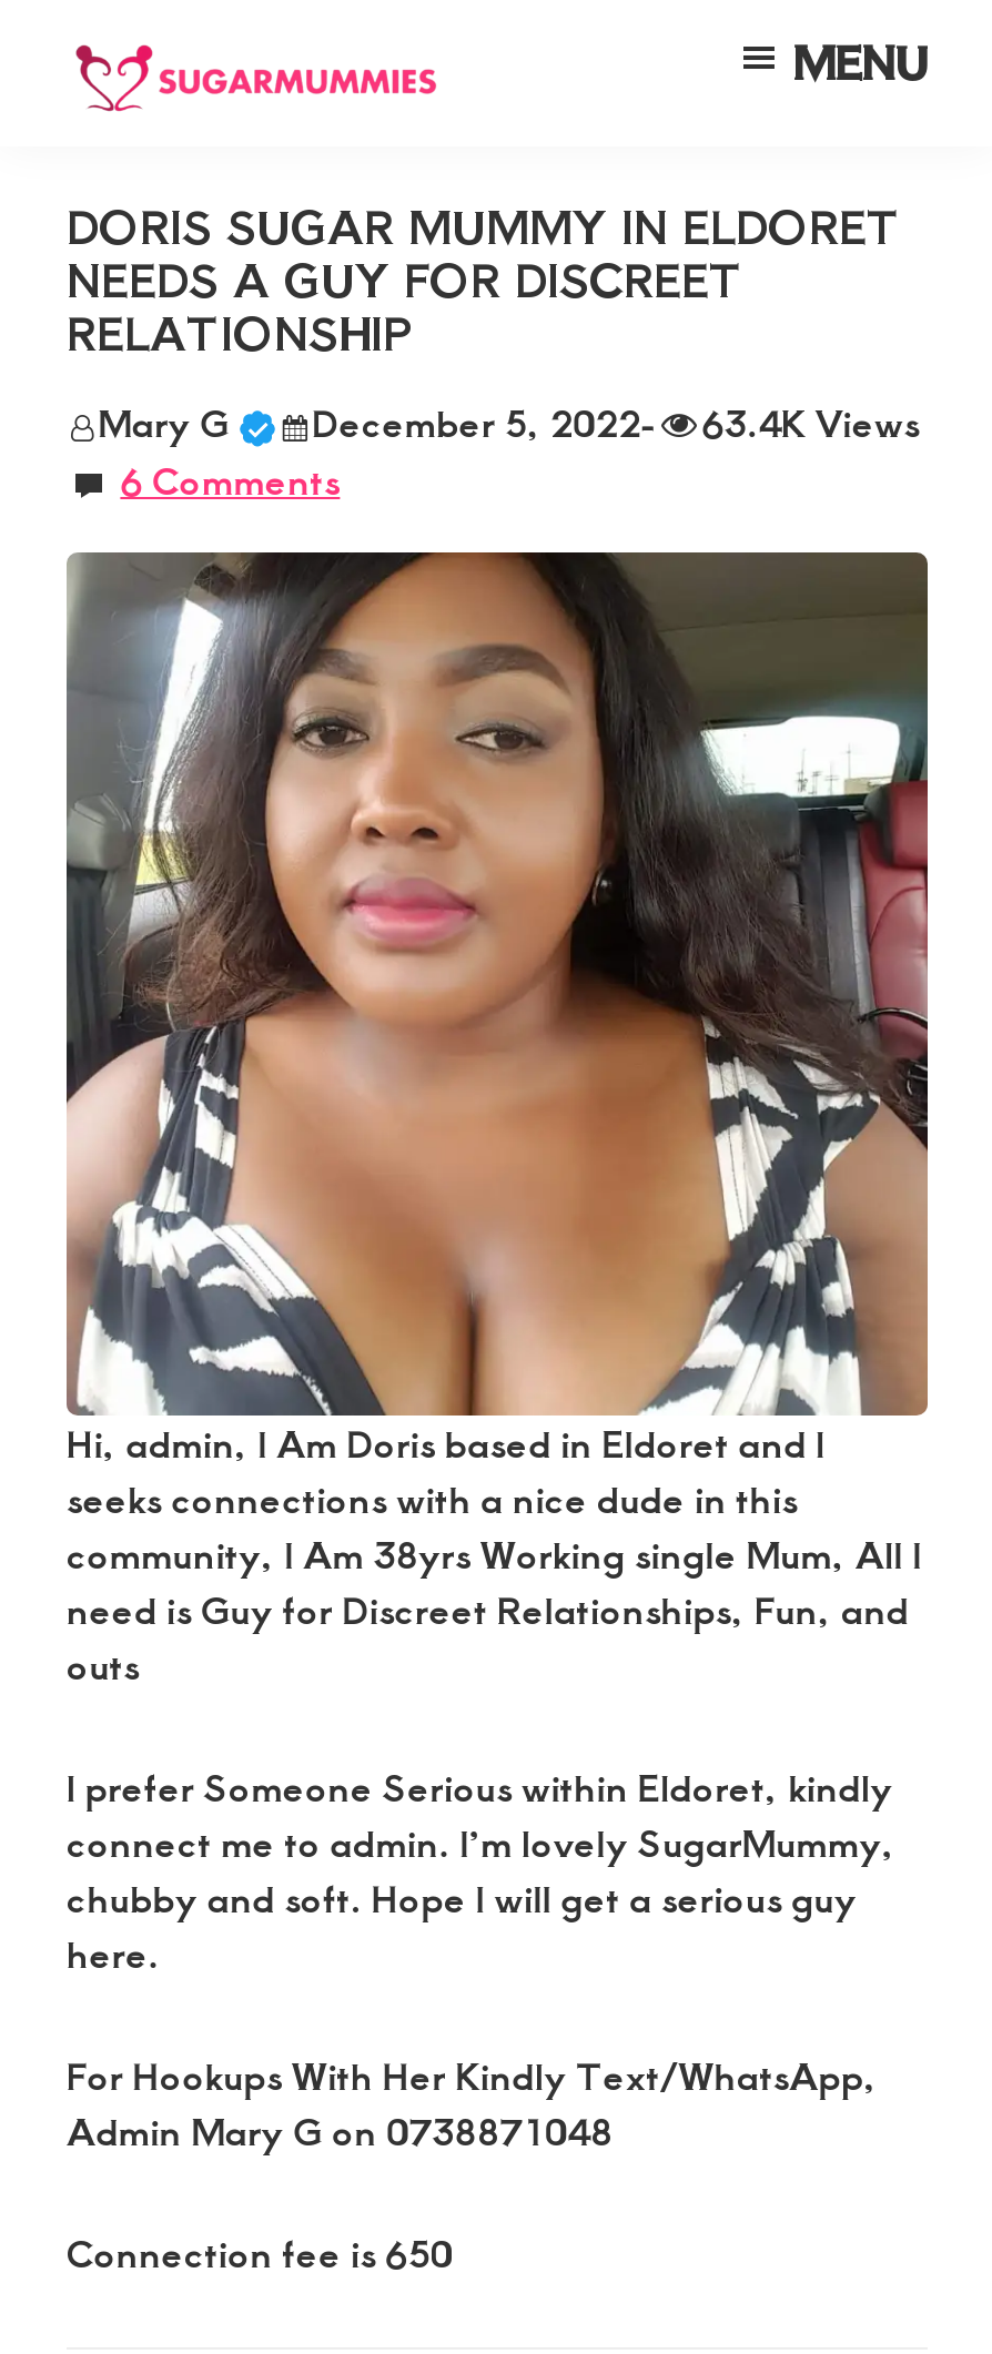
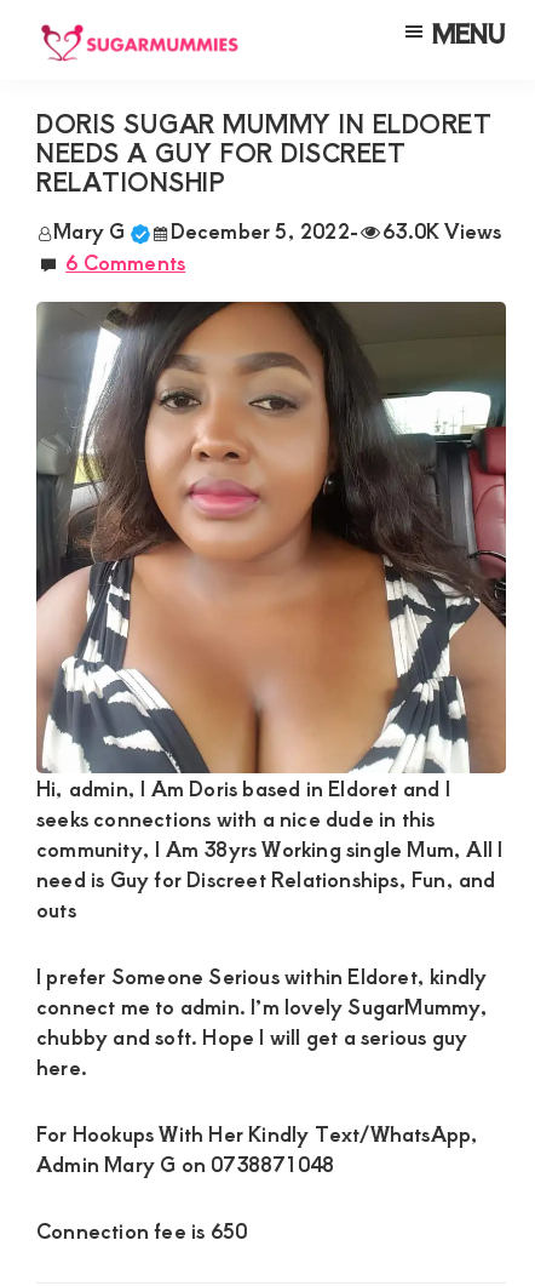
- 63.4K Views
+ 63.0K Views
